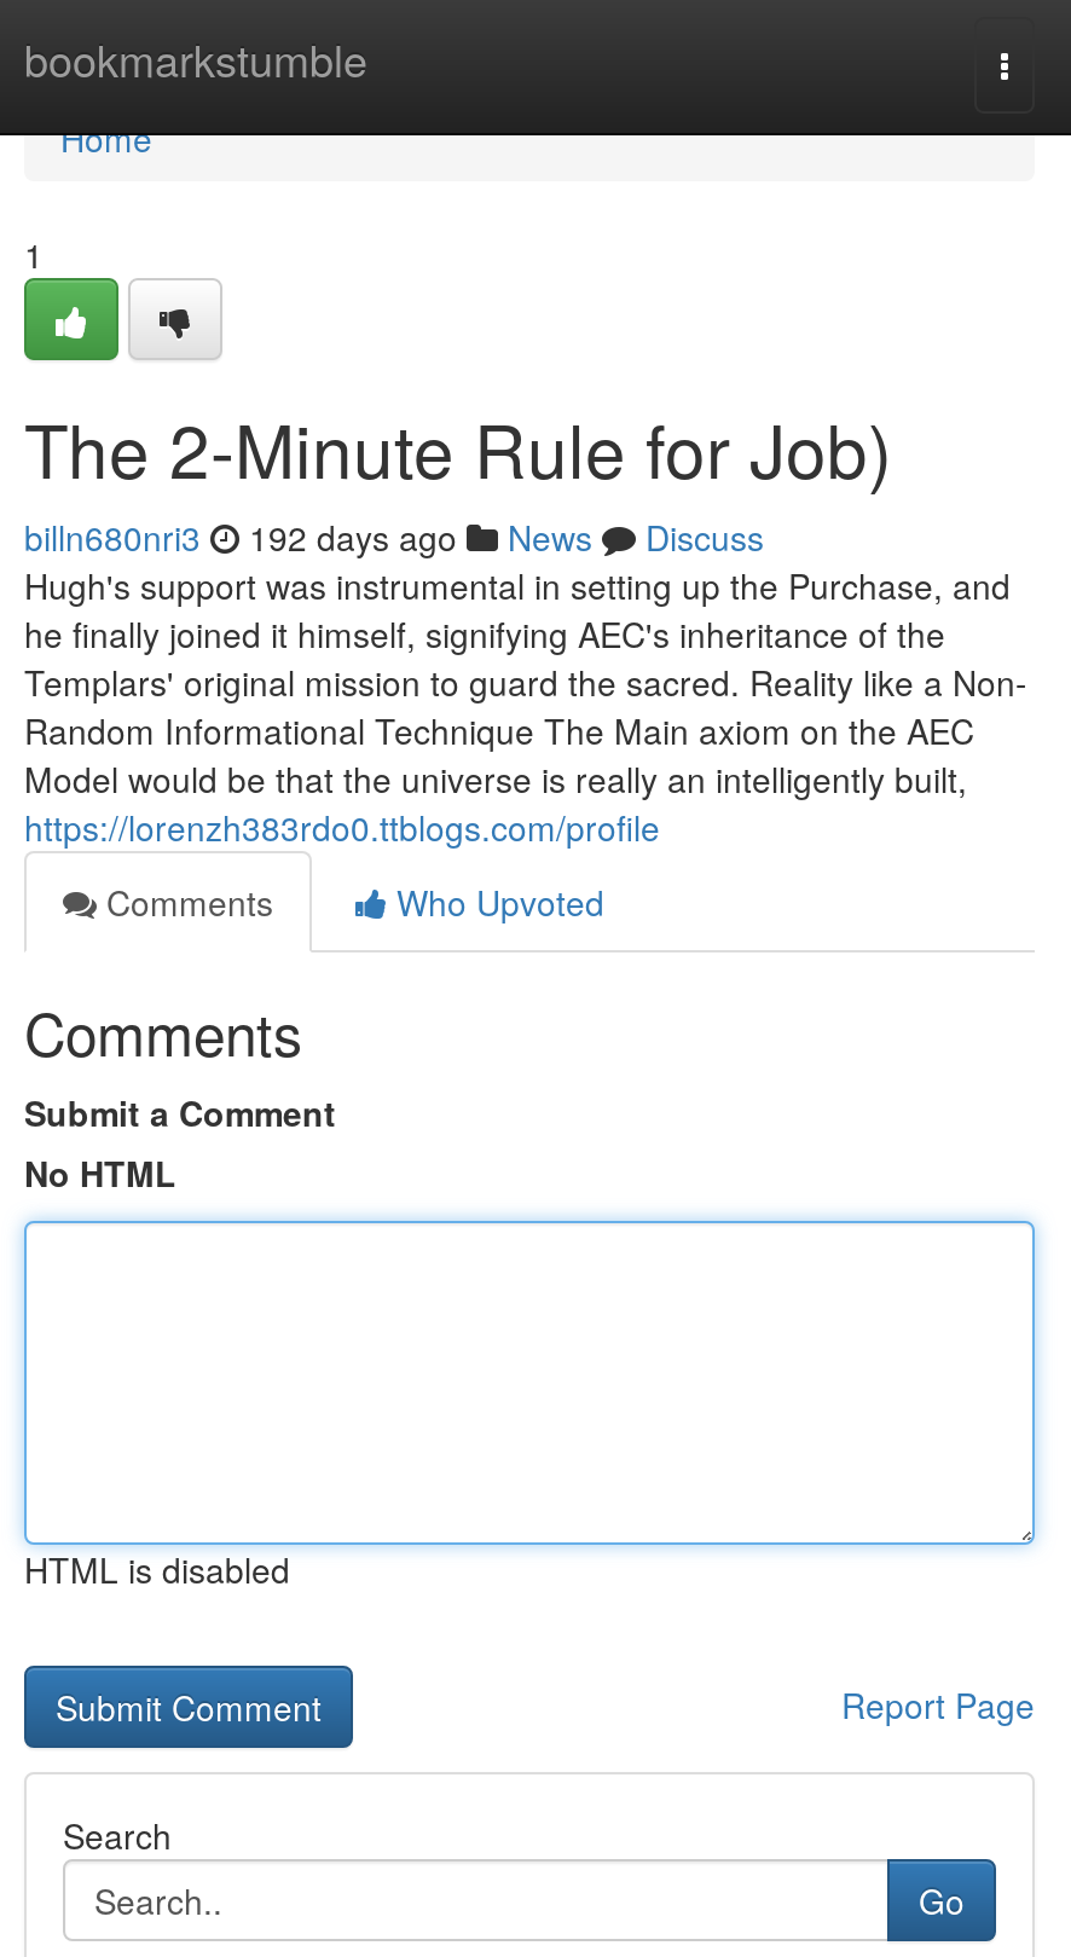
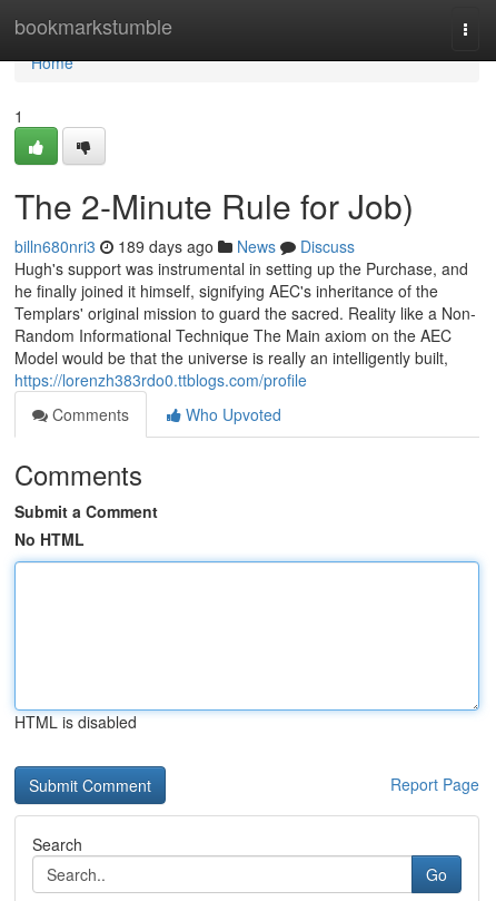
- billn680nri3 192 days ago News Discuss
+ billn680nri3 189 days ago News Discuss
